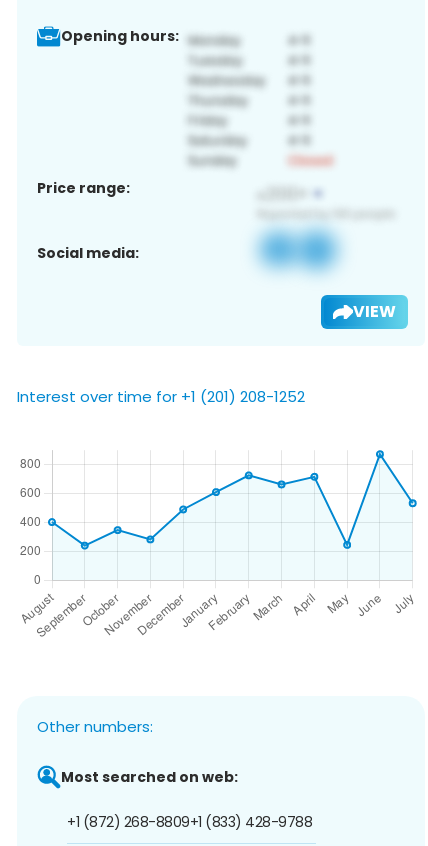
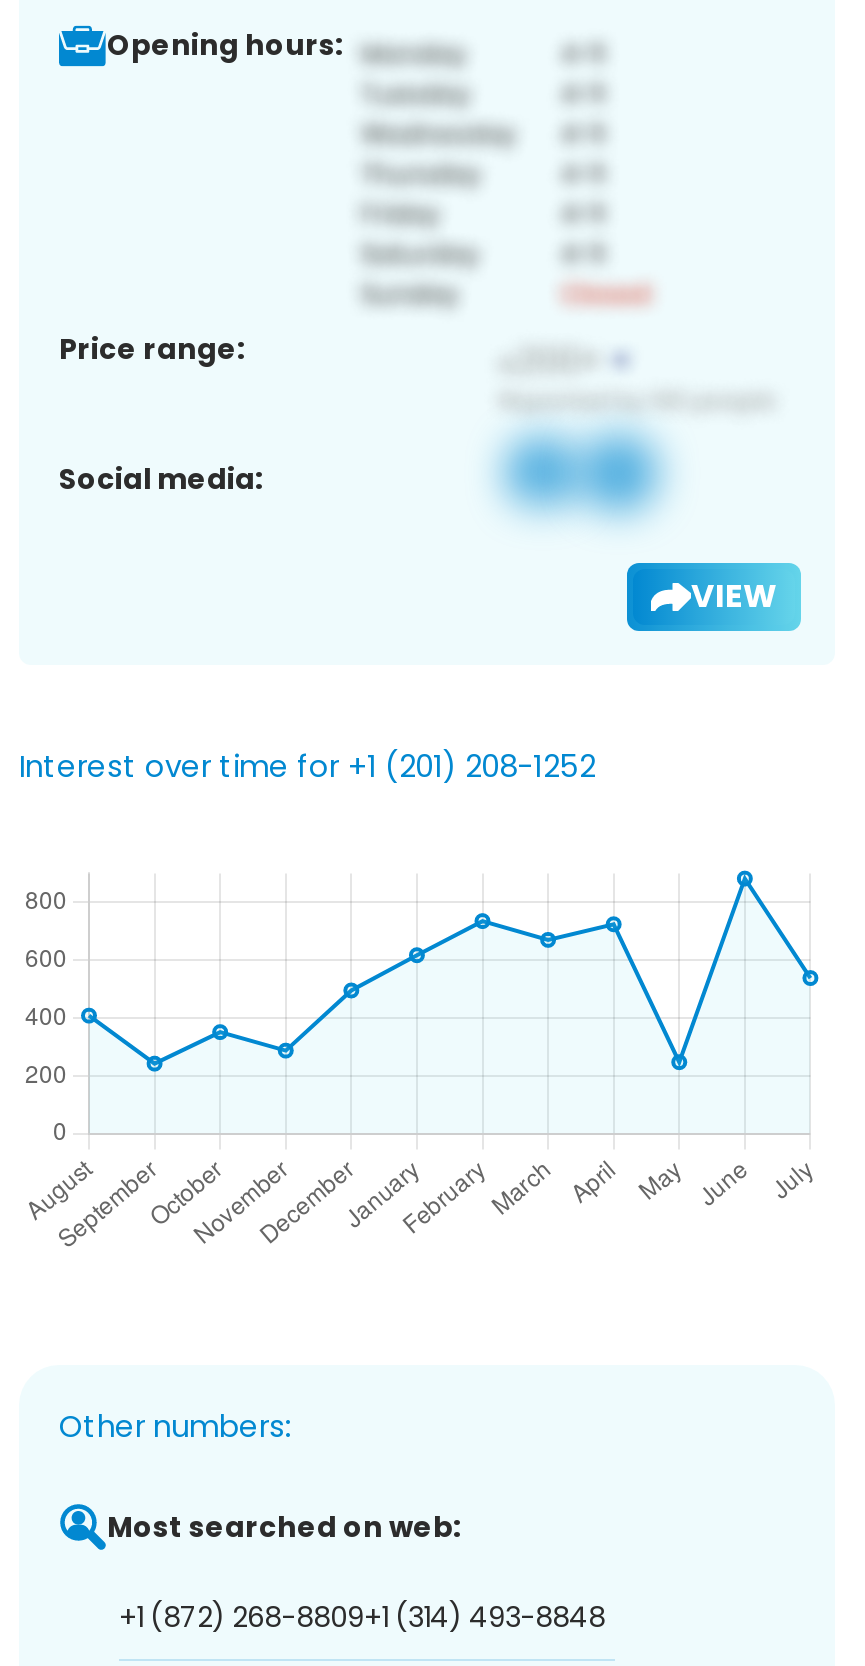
- +1 (872) 268-8809 +1 (833) 428-9788
+ +1 (872) 268-8809 +1 (314) 493-8848
